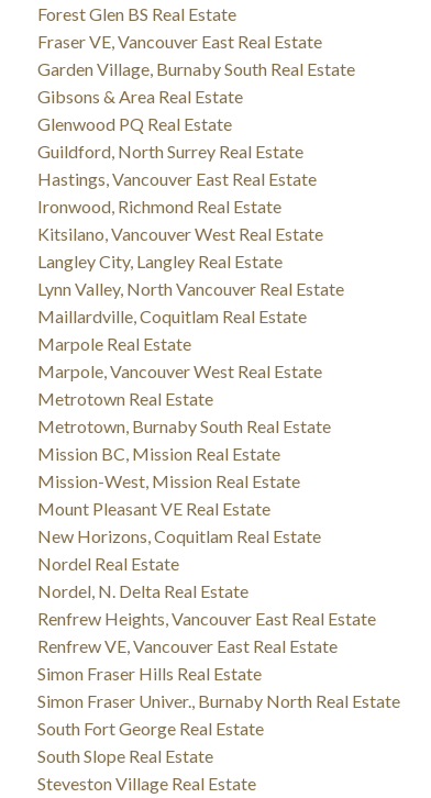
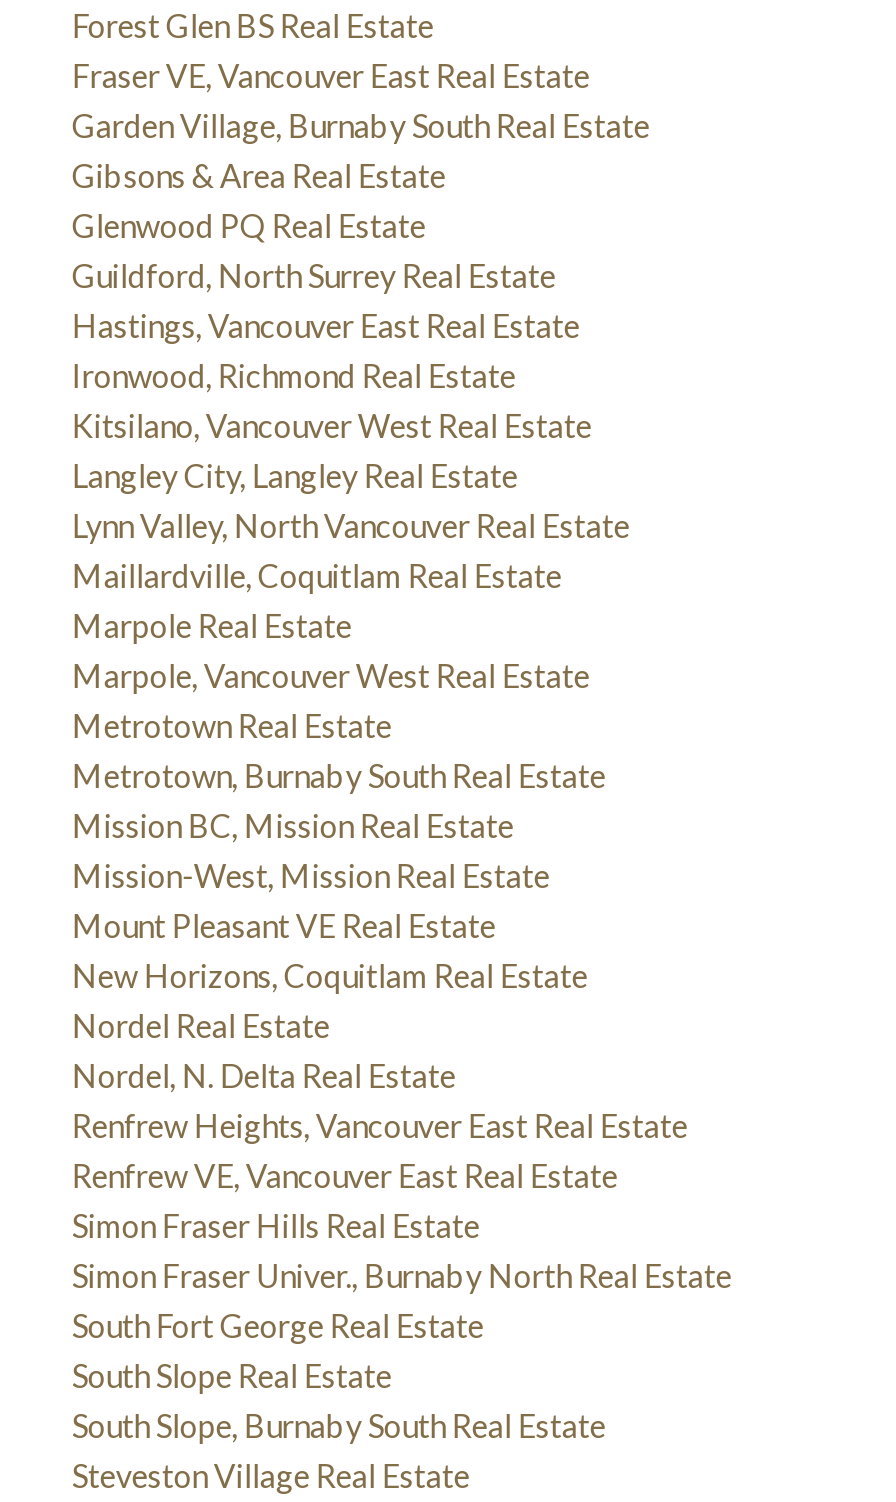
+ South Slope, Burnaby South Real Estate
